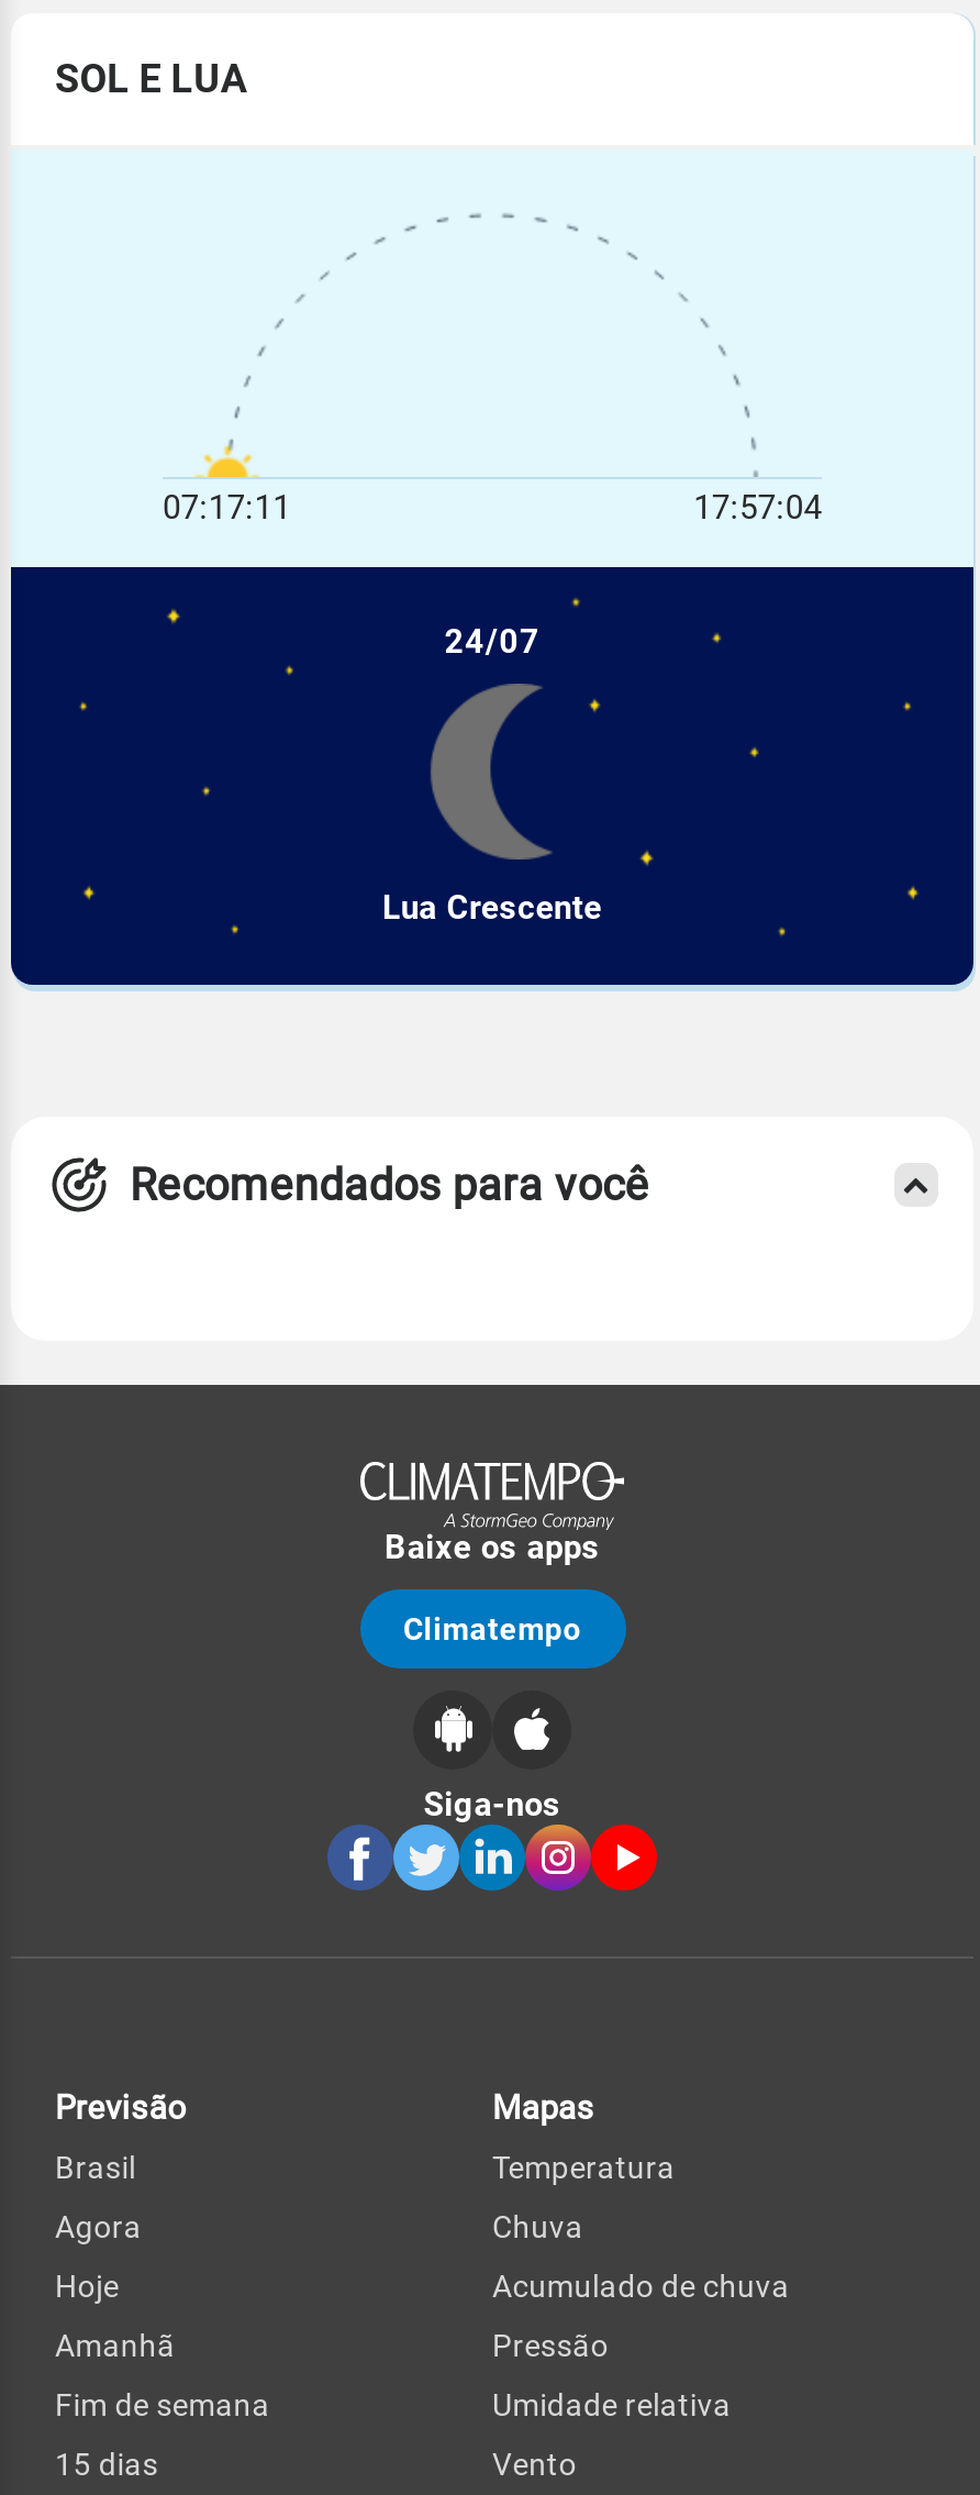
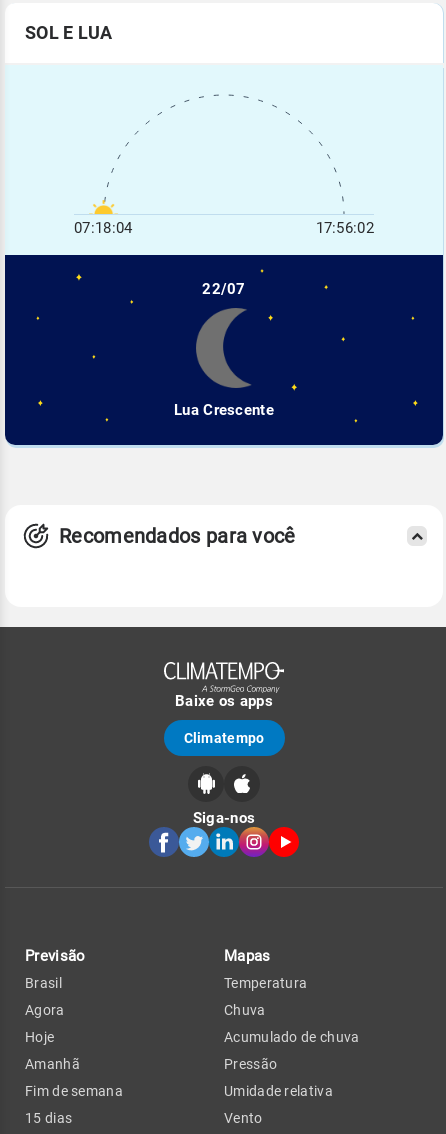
- 07:17:11
+ 07:18:04

- 17:57:04
+ 17:56:02

- 24/07
+ 22/07
